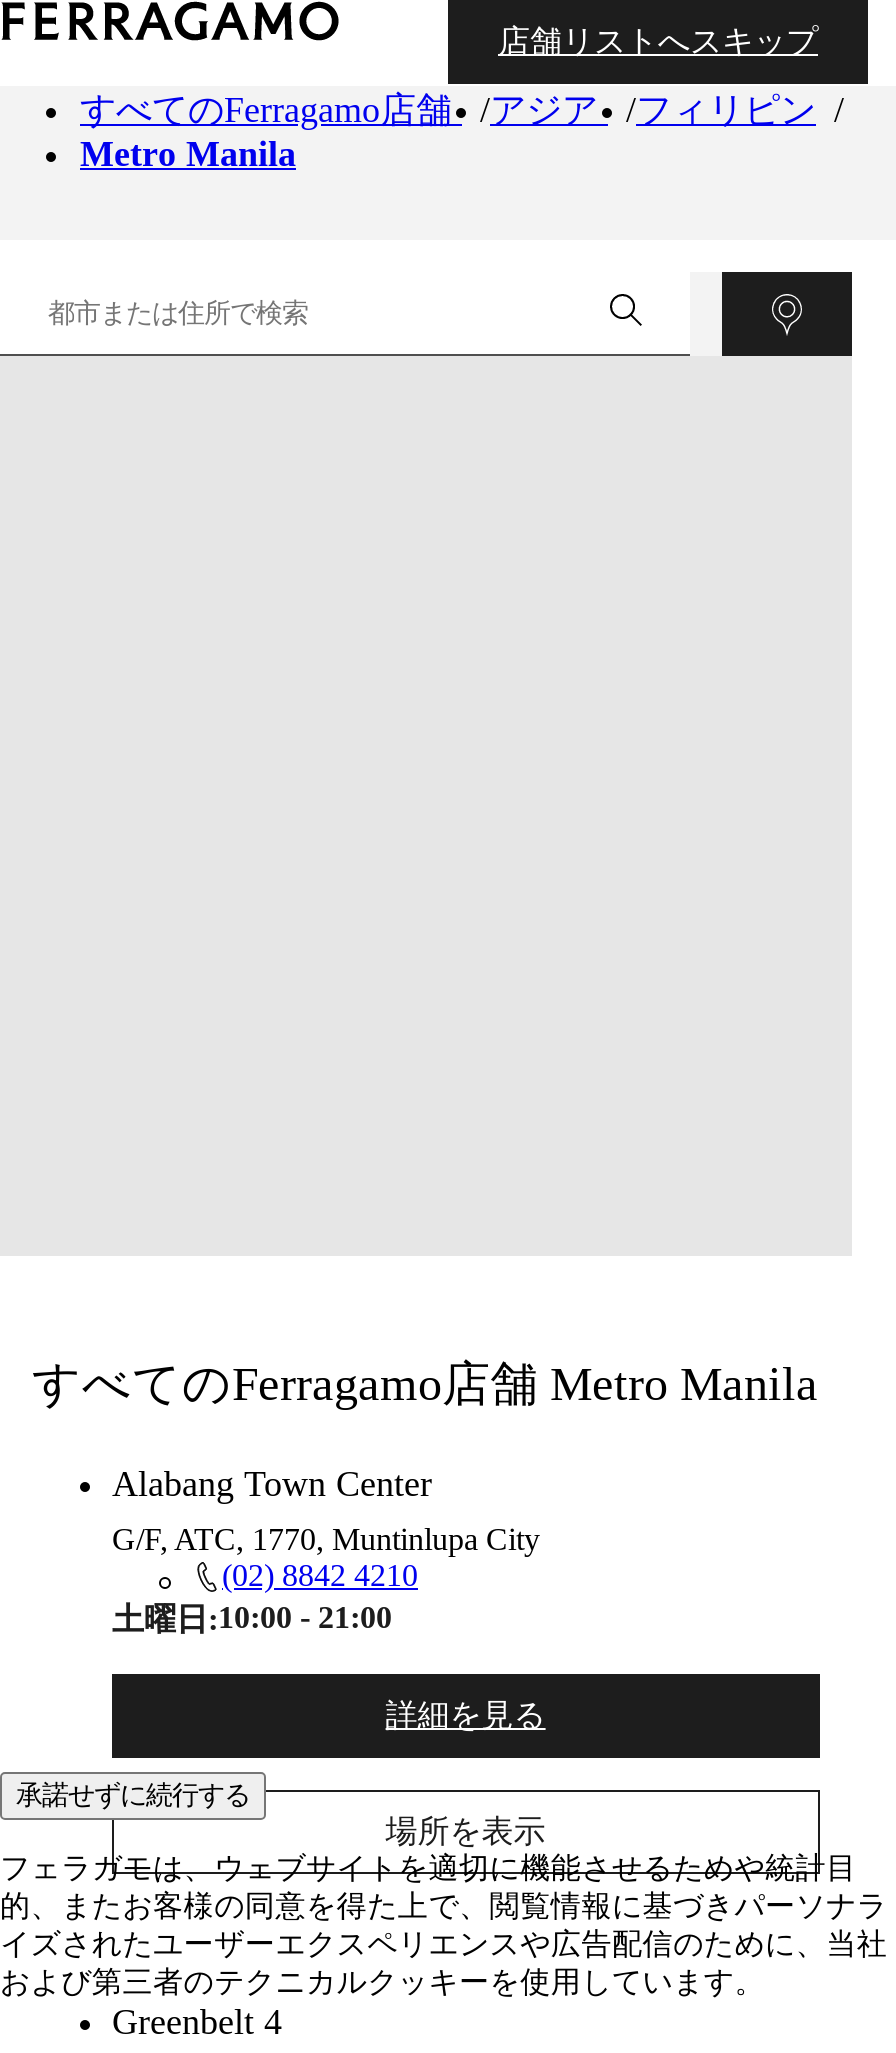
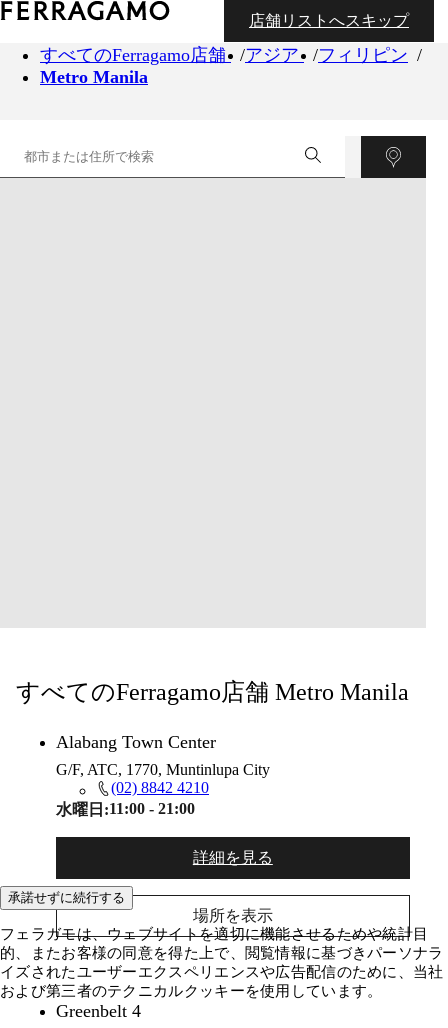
- 土曜日: 10:00 - 21:00
+ 水曜日: 11:00 - 21:00
